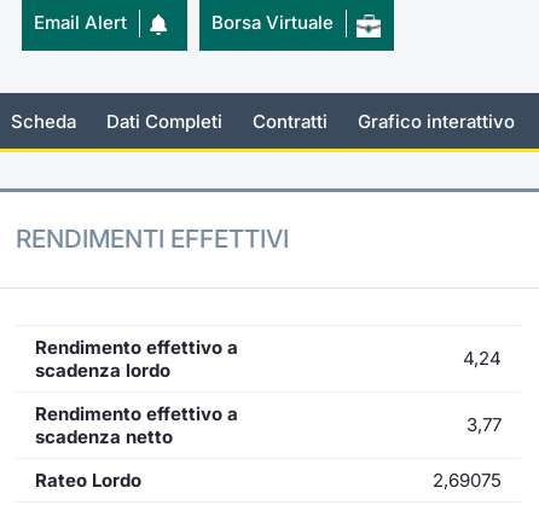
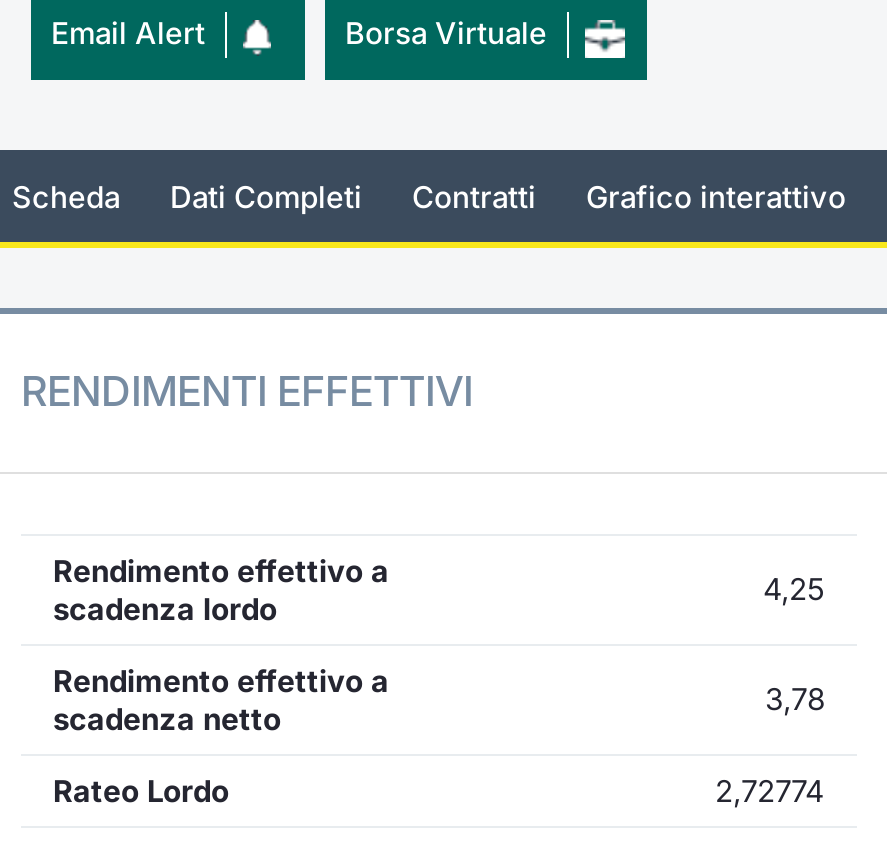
- 4,24
+ 4,25

- 3,77
+ 3,78

- 2,69075
+ 2,72774
